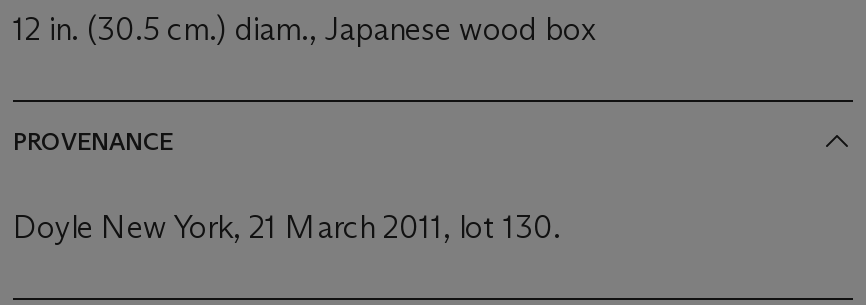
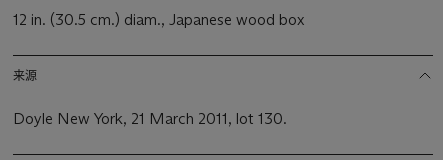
- PROVENANCE
+ 来源
